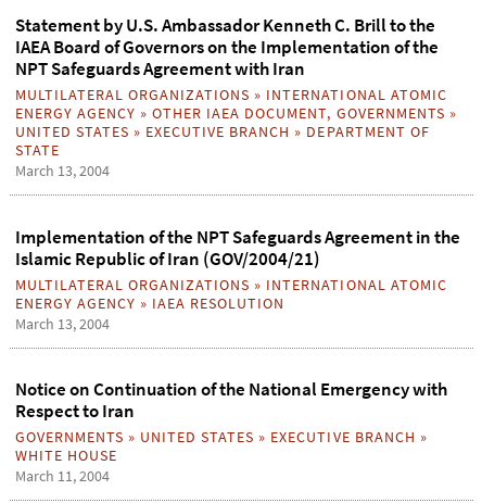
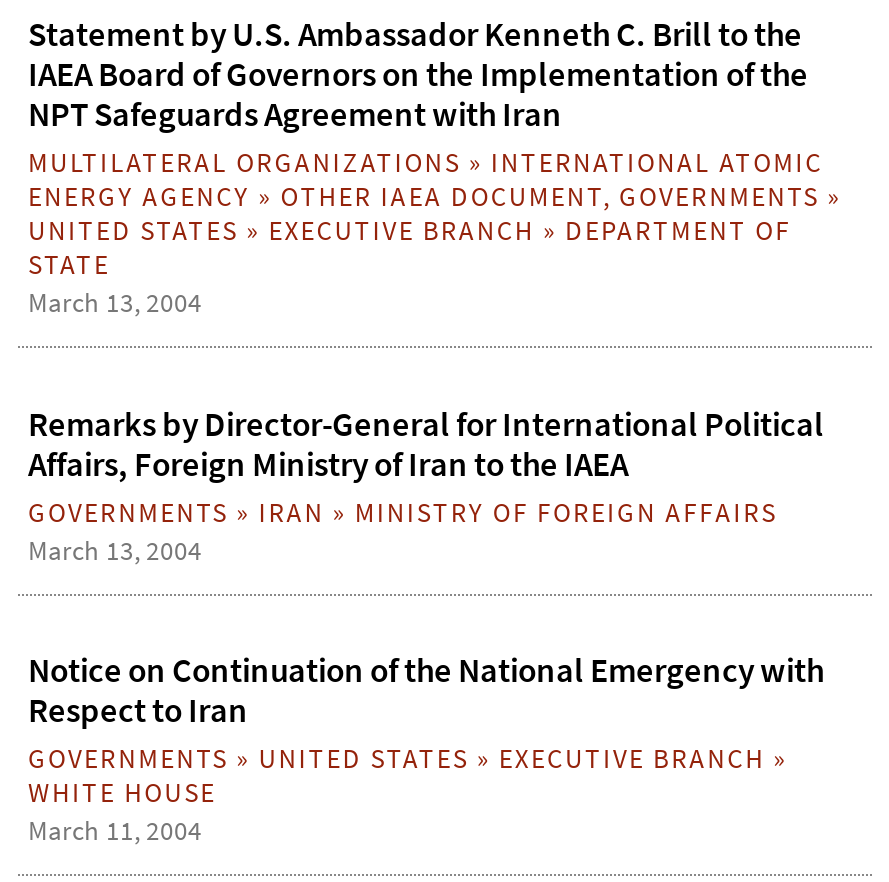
- Implementation of the NPT Safeguards Agreement in the
- Islamic Republic of Iran (GOV/2004/21)
- MULTILATERAL ORGANIZATIONS» INTERNATIONAL ATOMIC
- ENERGY AGENCY» IAEA RESOLUTION
+ Remarks by Director-General for International Political
+ Affairs, Foreign Ministry of Iran to the IAEA
+ GOVERNMENTS» IRAN» MINISTRY OF FOREIGN AFFAIRS
